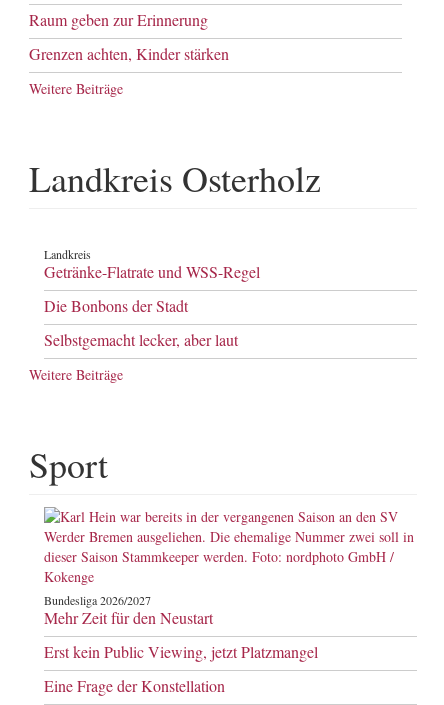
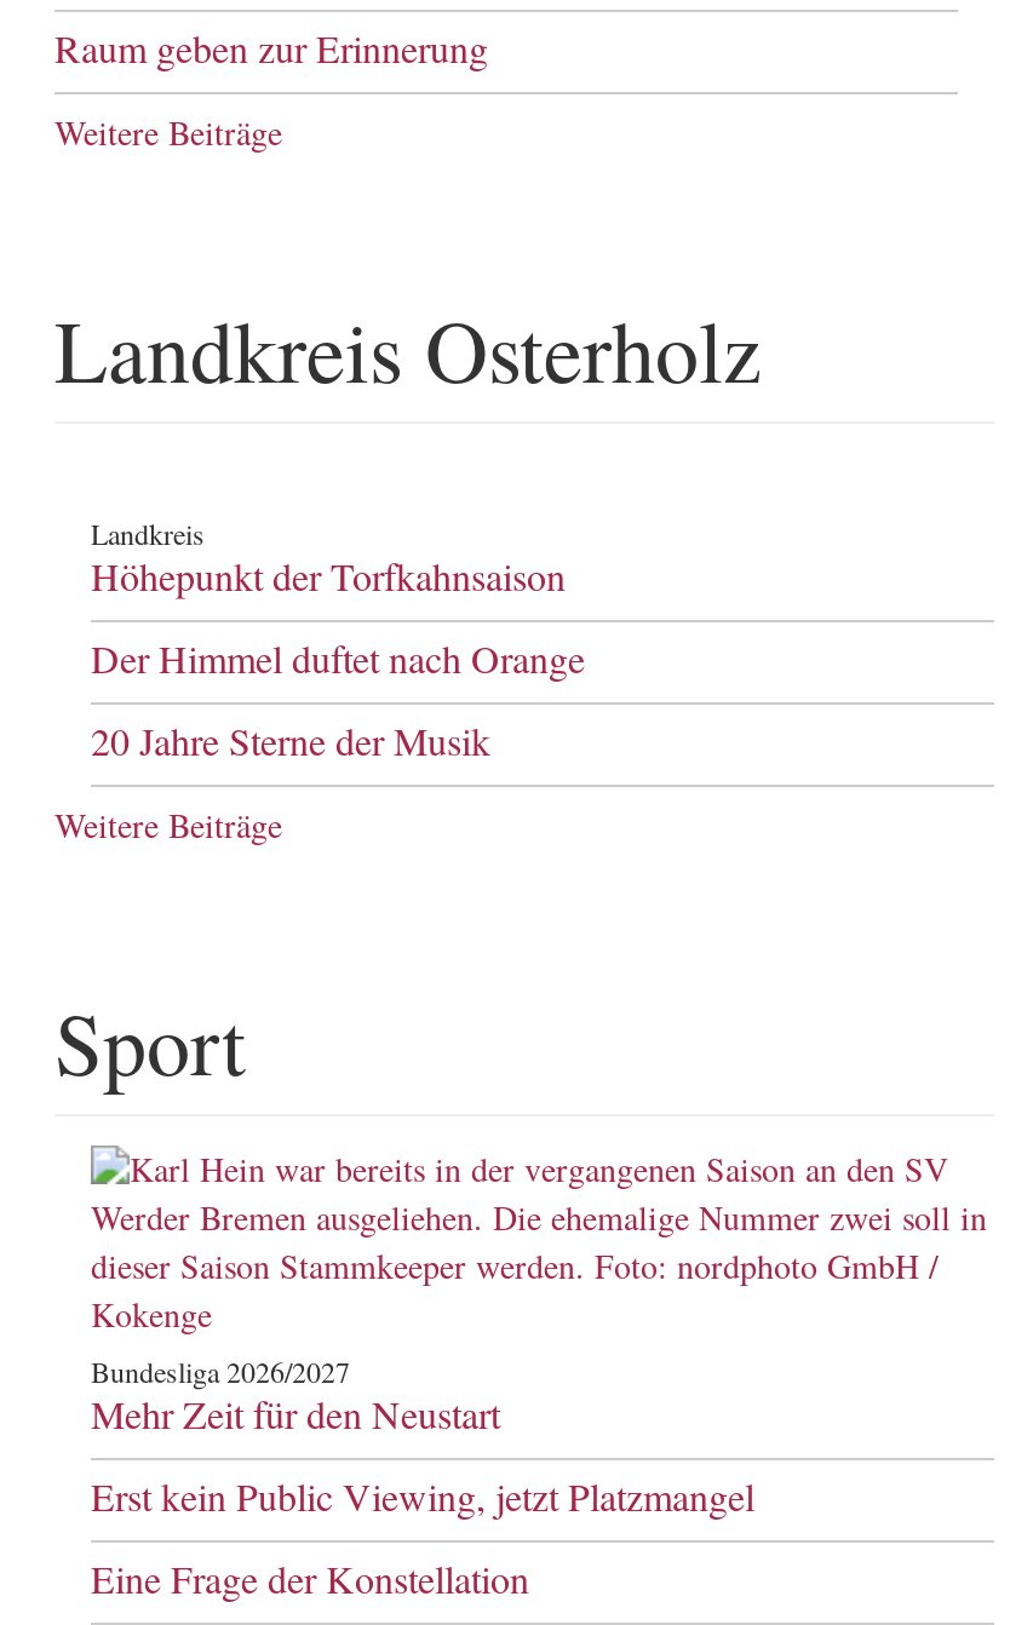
- Grenzen achten, Kinder stärken

- Getränke-Flatrate und WSS-Regel
+ Höhepunkt der Torfkahnsaison

- Die Bonbons der Stadt
+ Der Himmel duftet nach Orange

- Selbstgemacht lecker, aber laut
+ 20 Jahre Sterne der Musik
